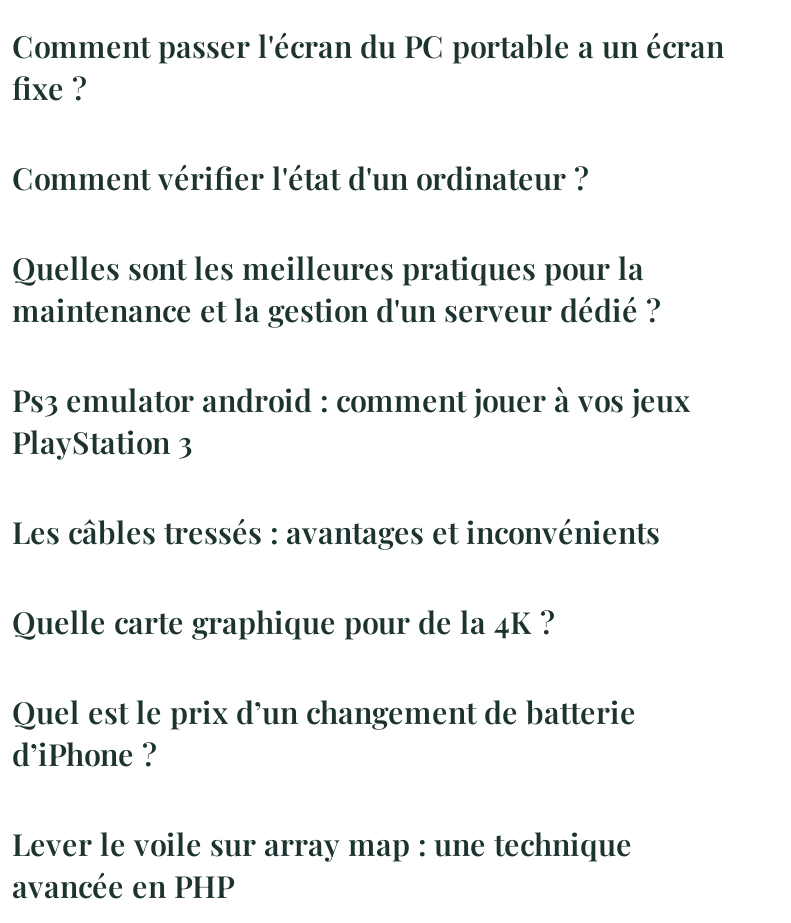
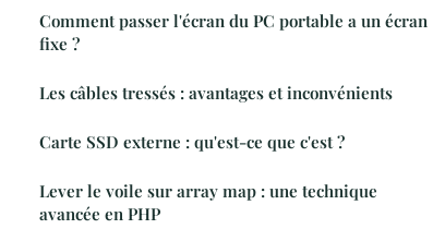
- Comment vérifier l'état d'un ordinateur ?
- Quelles sont les meilleures pratiques pour la
- maintenance et la gestion d'un serveur dédié ?
- Ps3 emulator android : comment jouer à vos jeux
- PlayStation 3

- Quelle carte graphique pour de la 4K ?
- Quel est le prix d’un changement de batterie
- d’iPhone ?
+ Carte SSD externe : qu'est-ce que c'est ?
